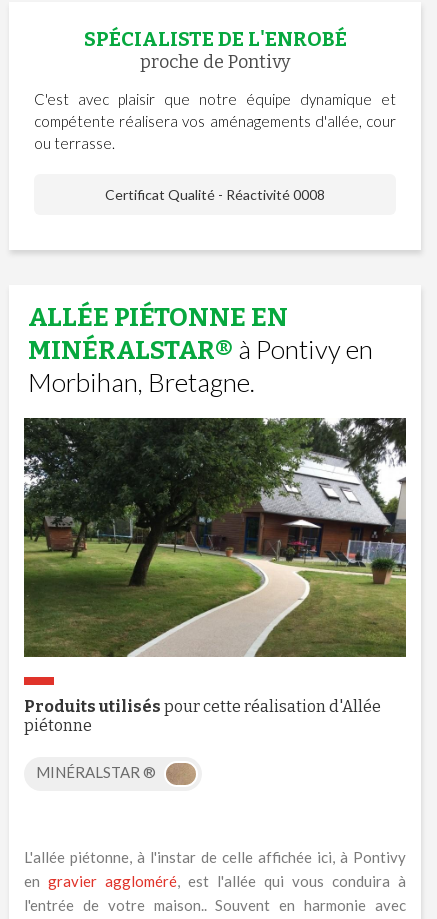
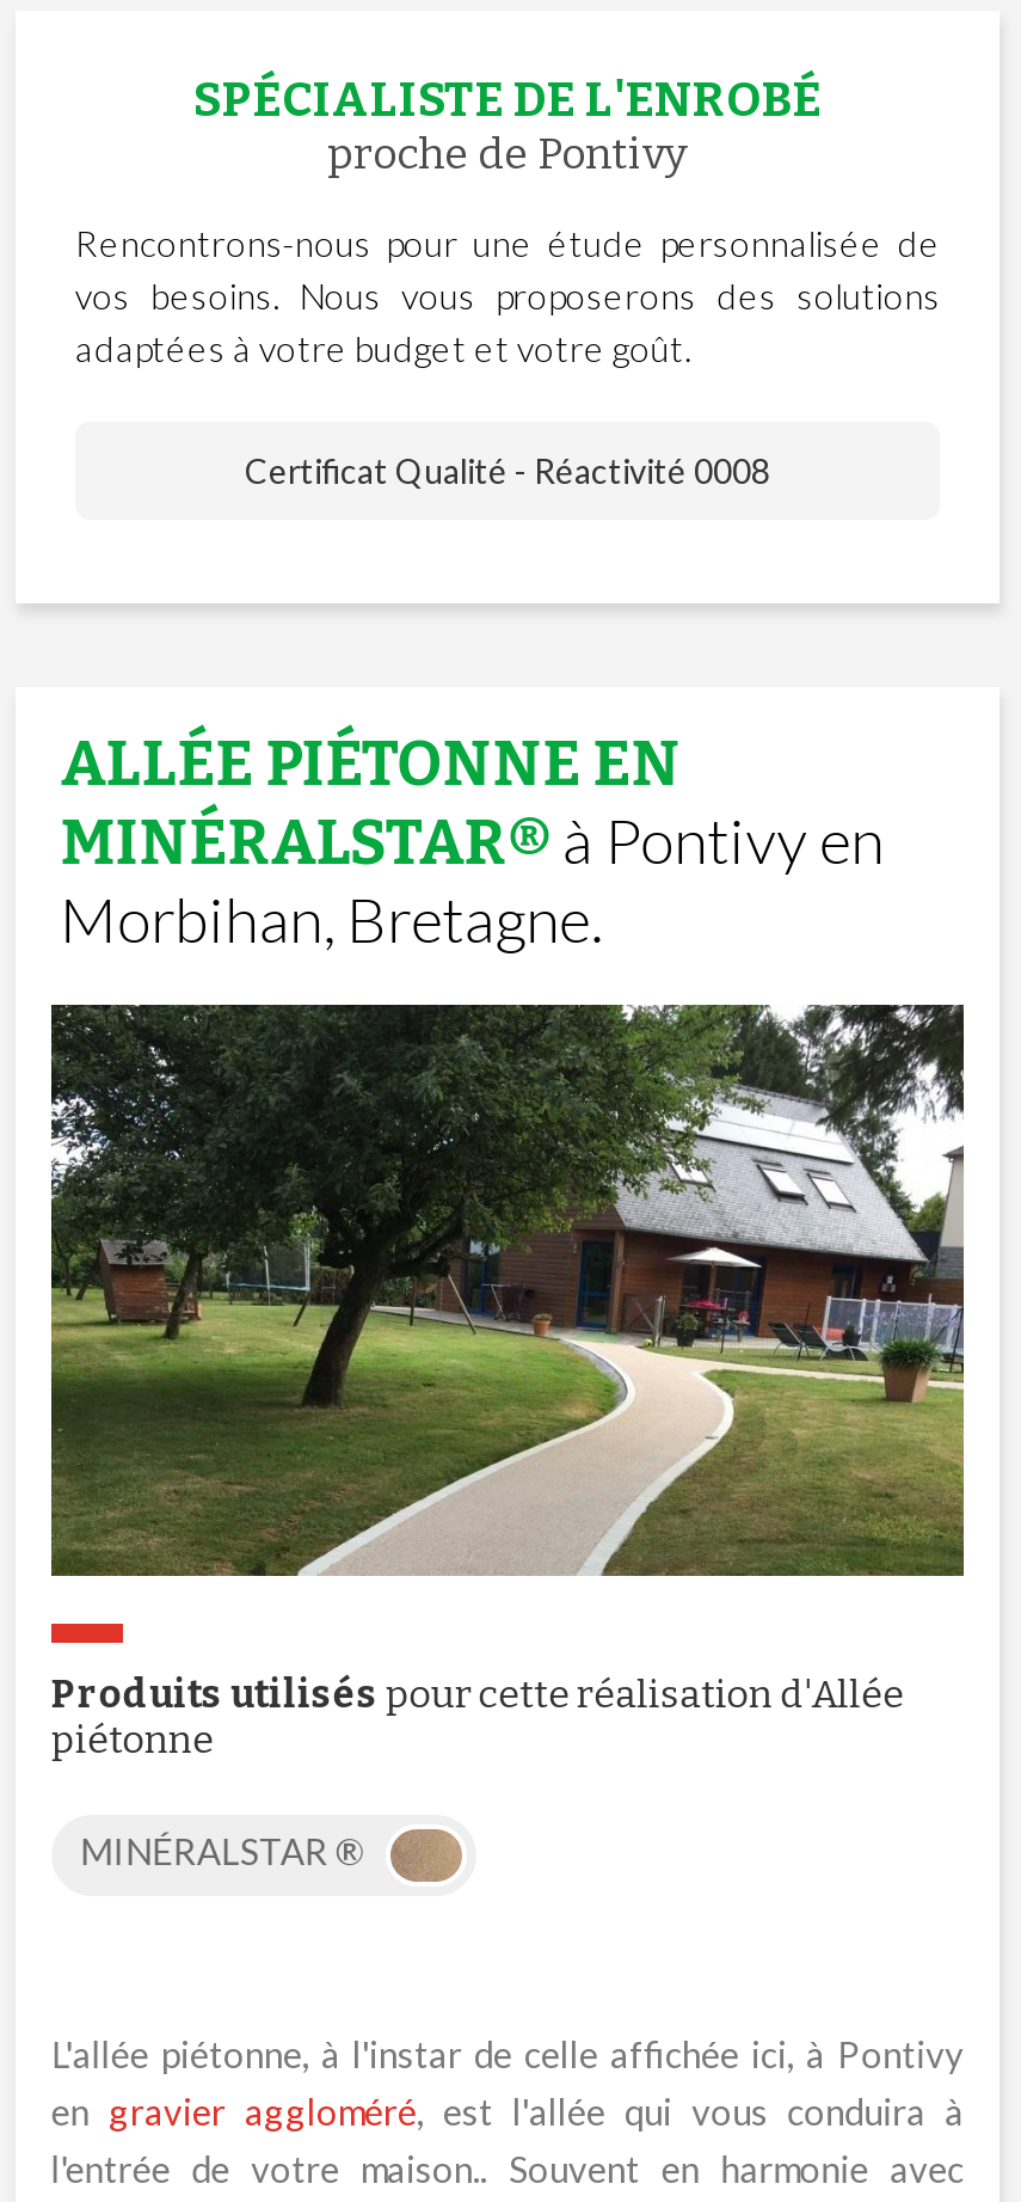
- C'est avec plaisir que notre équipe dynamique et
- compétente réalisera vos aménagements d'allée, cour
- ou terrasse.
+ Rencontrons-nous pour une étude personnalisée de
+ vos besoins. Nous vous proposerons des solutions
+ adaptées à votre budget et votre goût.
